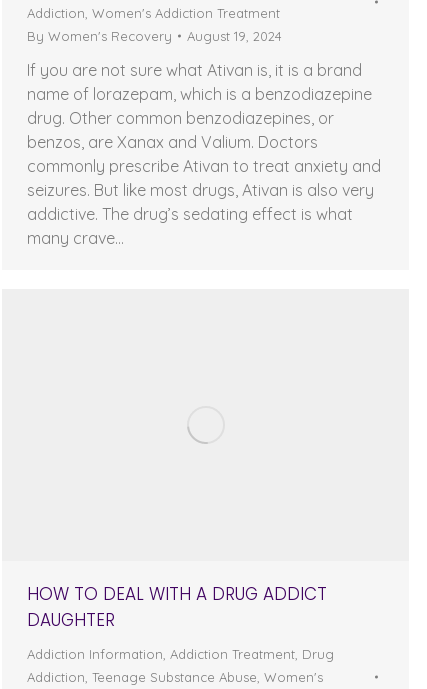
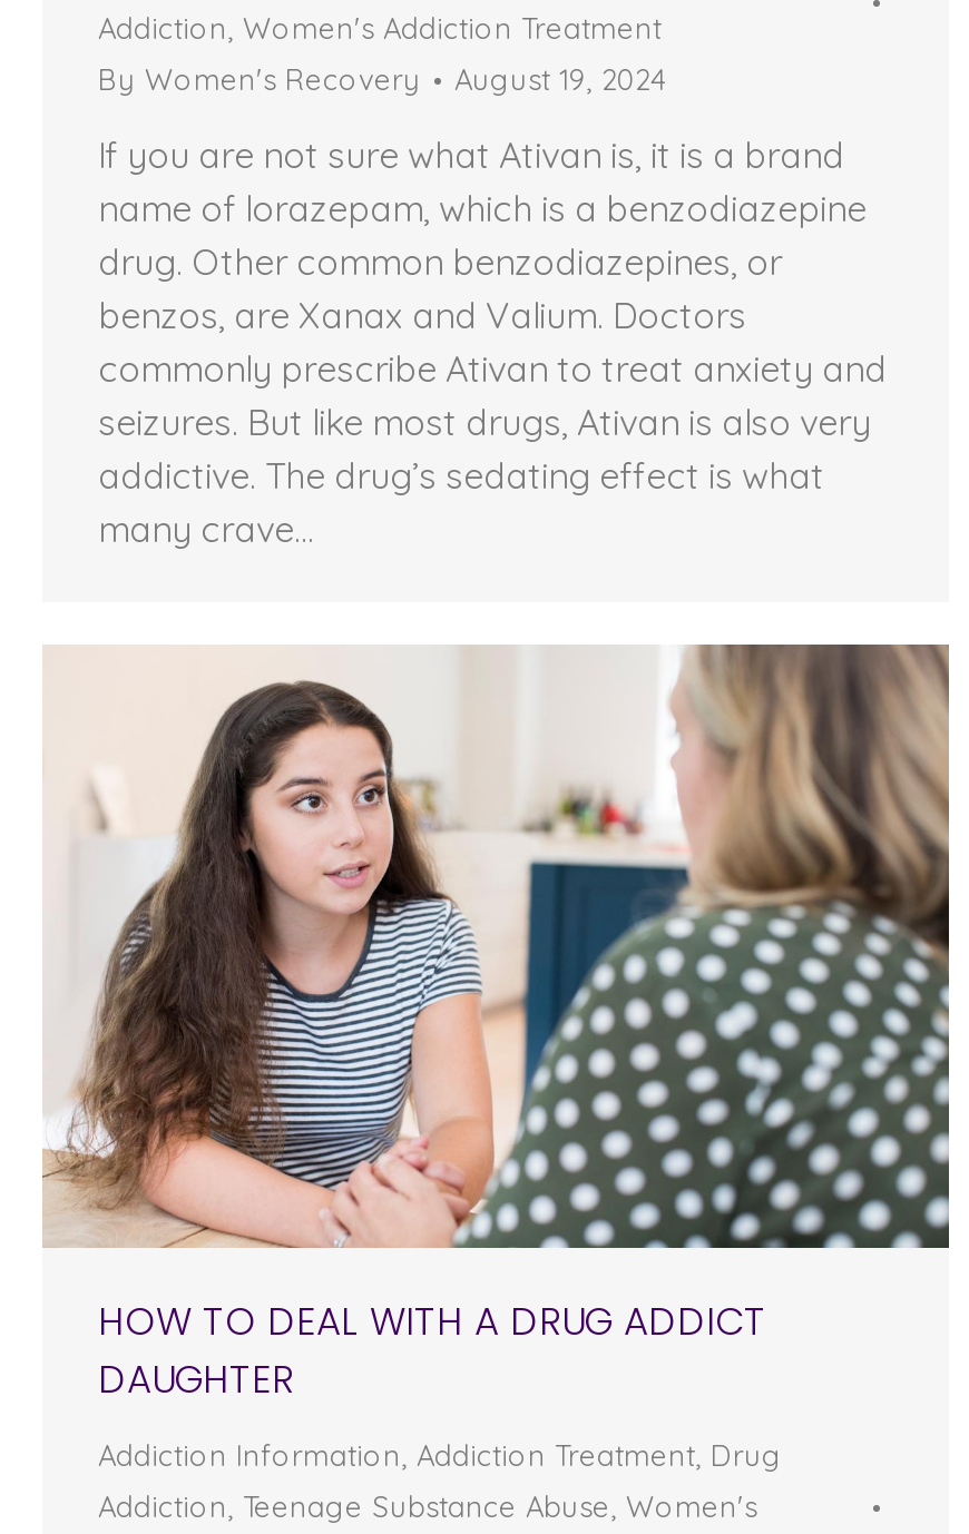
+ [image]
